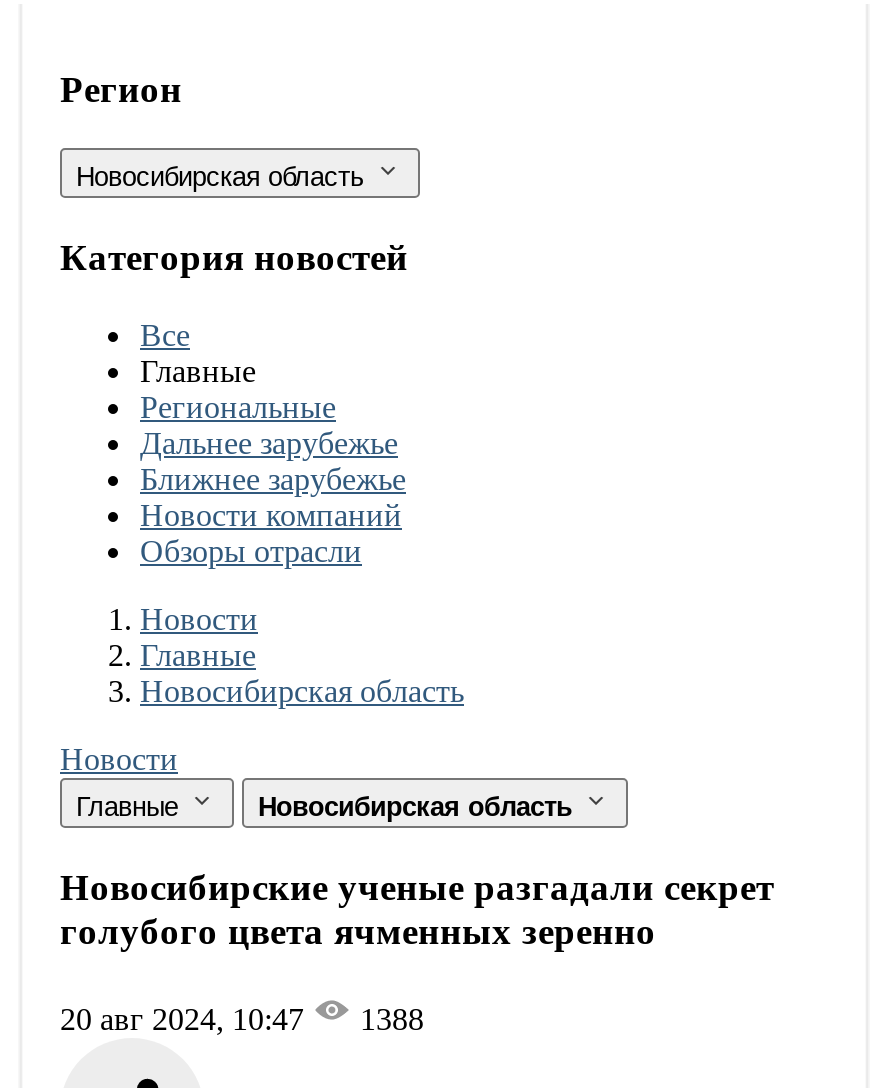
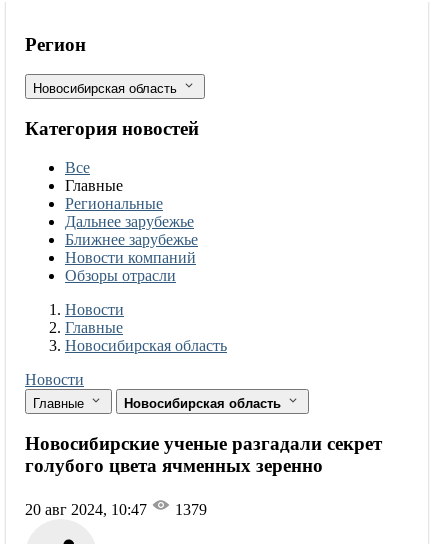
- 20 авг 2024, 10:47 1388
+ 20 авг 2024, 10:47 1379
